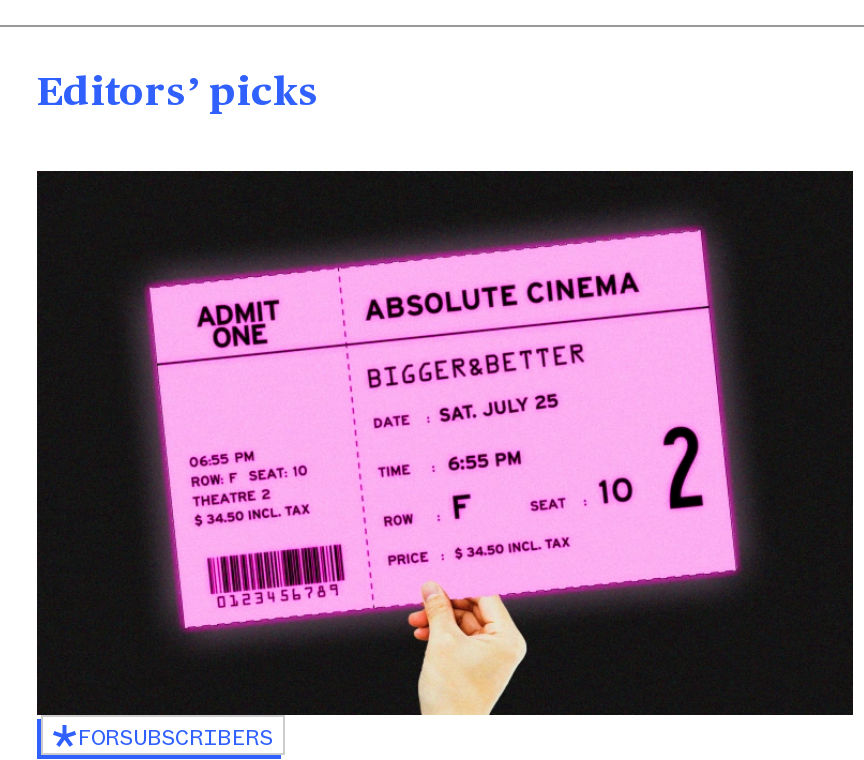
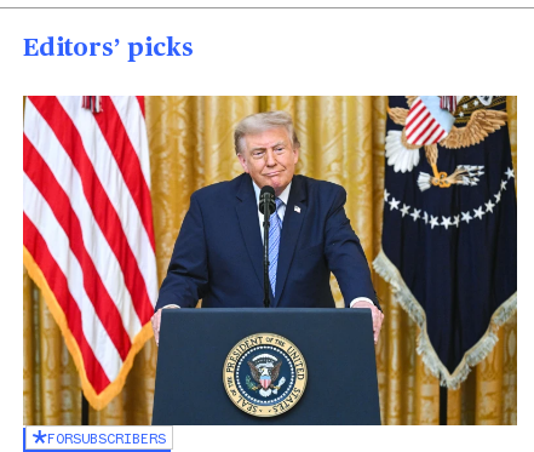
- [image]
+ [image]
